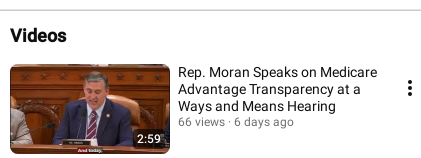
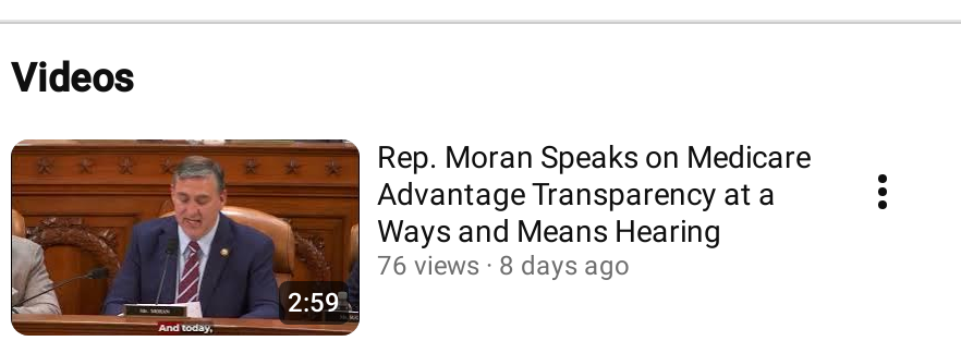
- 66 views
+ 76 views

- 6 days ago
+ 8 days ago
